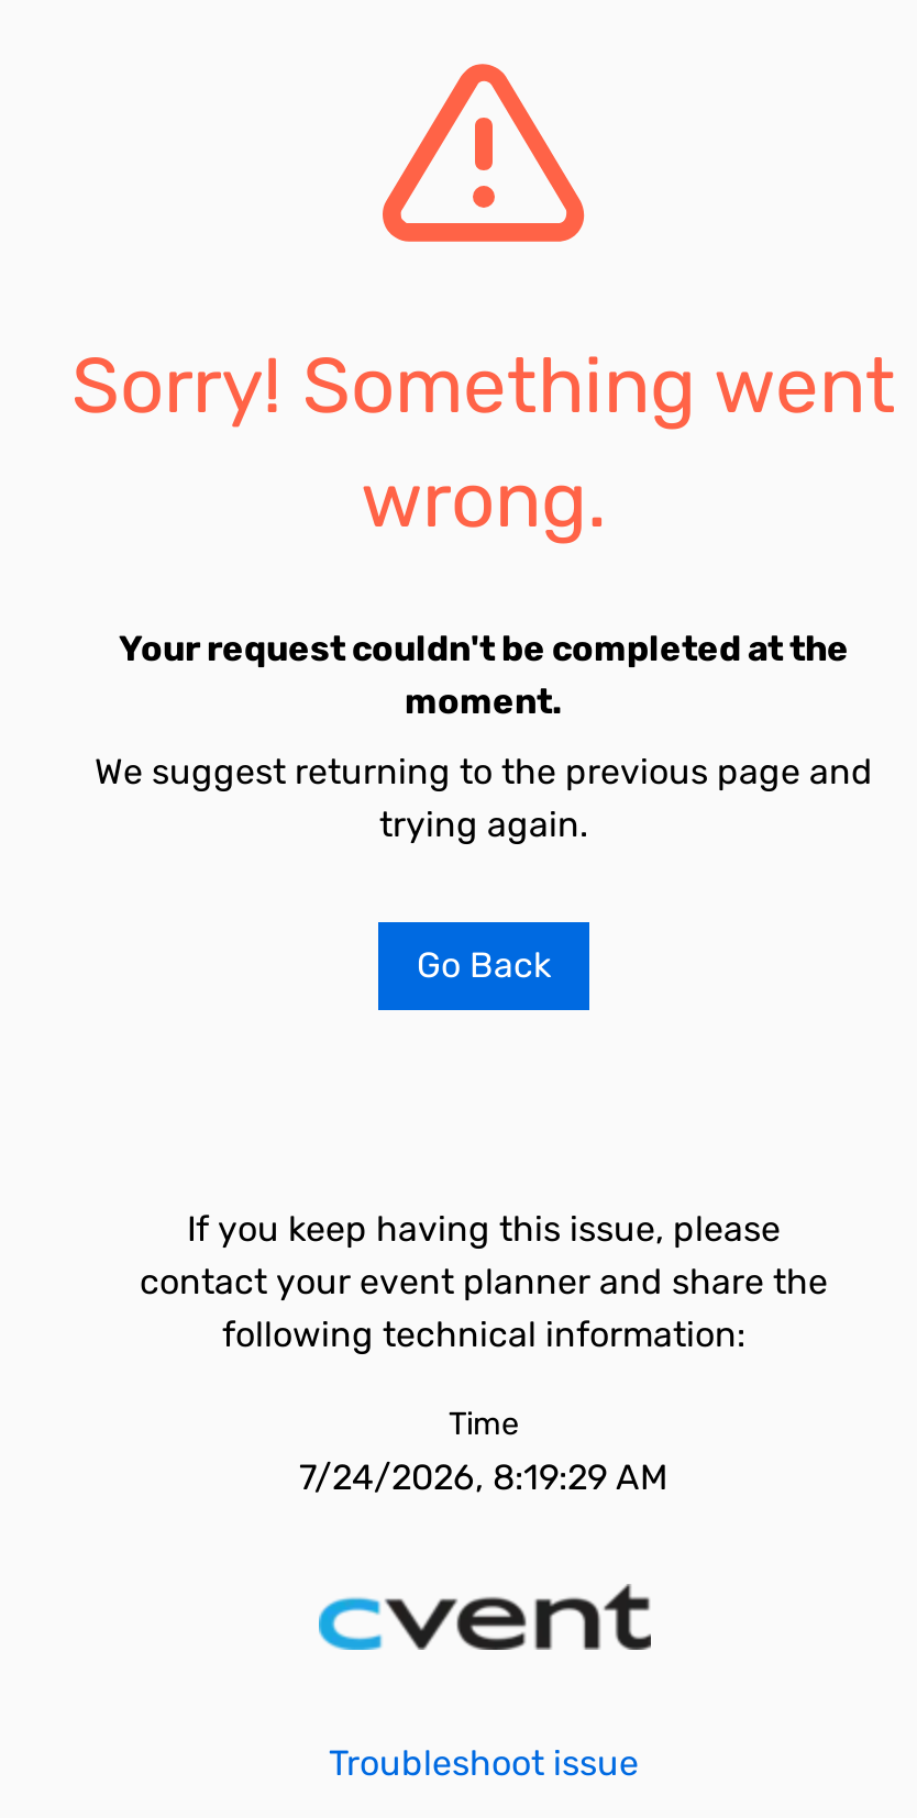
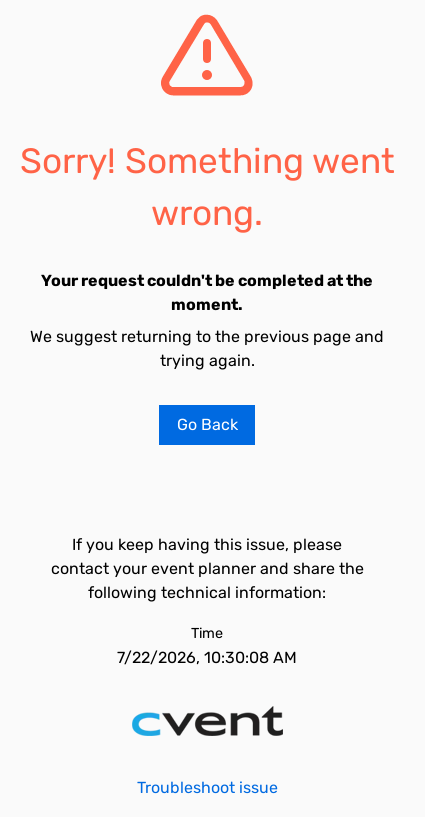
- 7/24/2026, 8:19:29 AM
+ 7/22/2026, 10:30:08 AM
